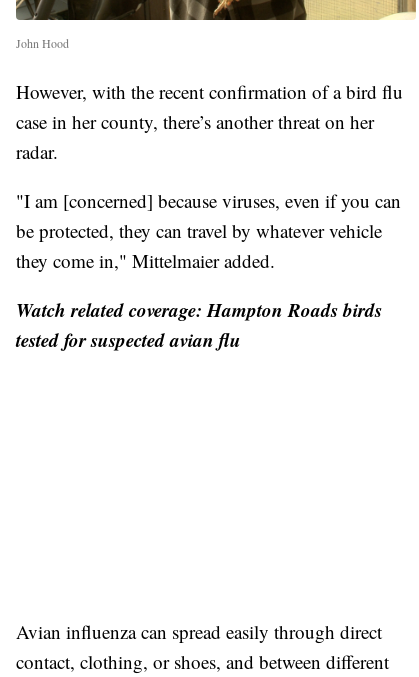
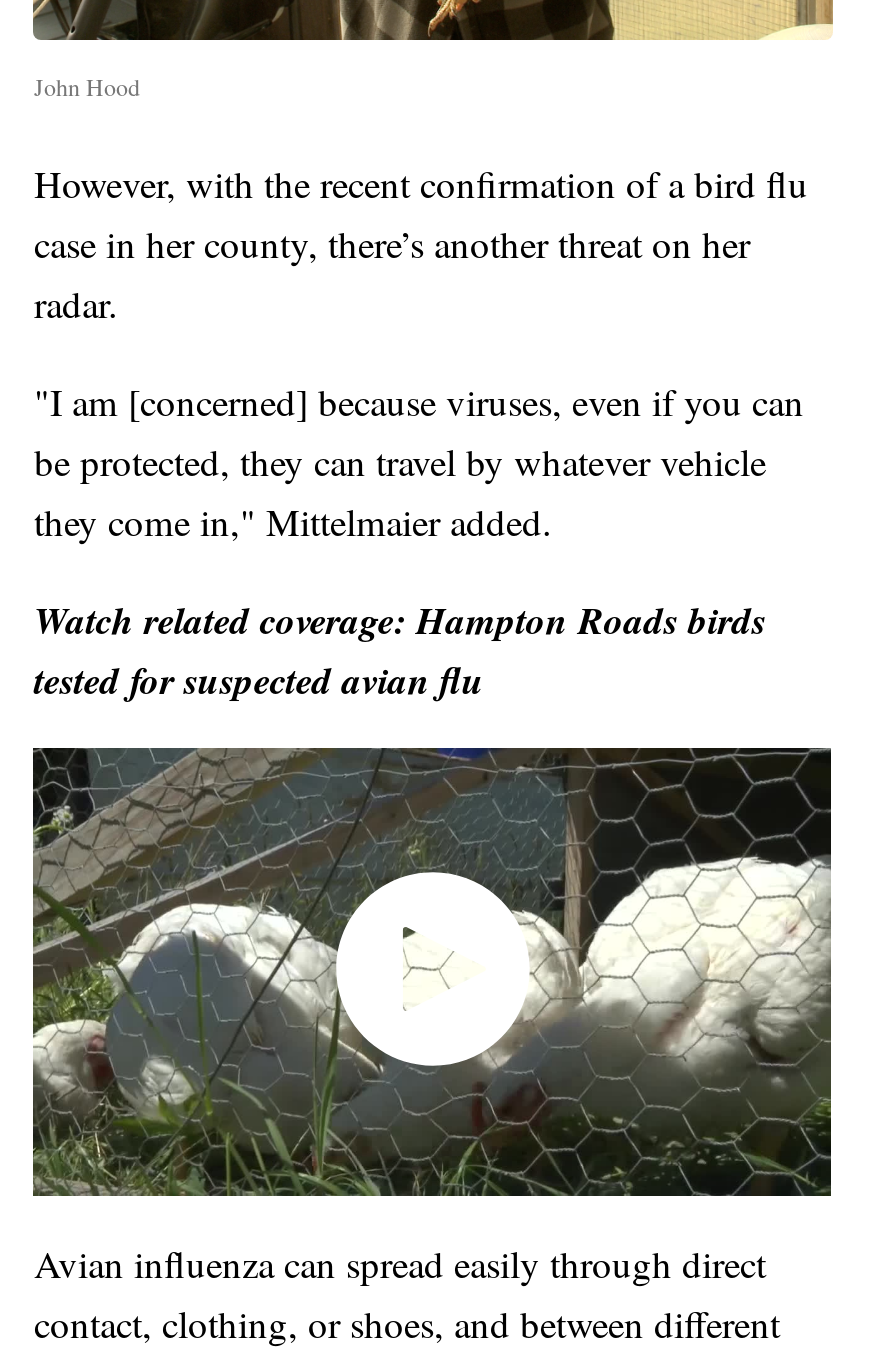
+ [image]
